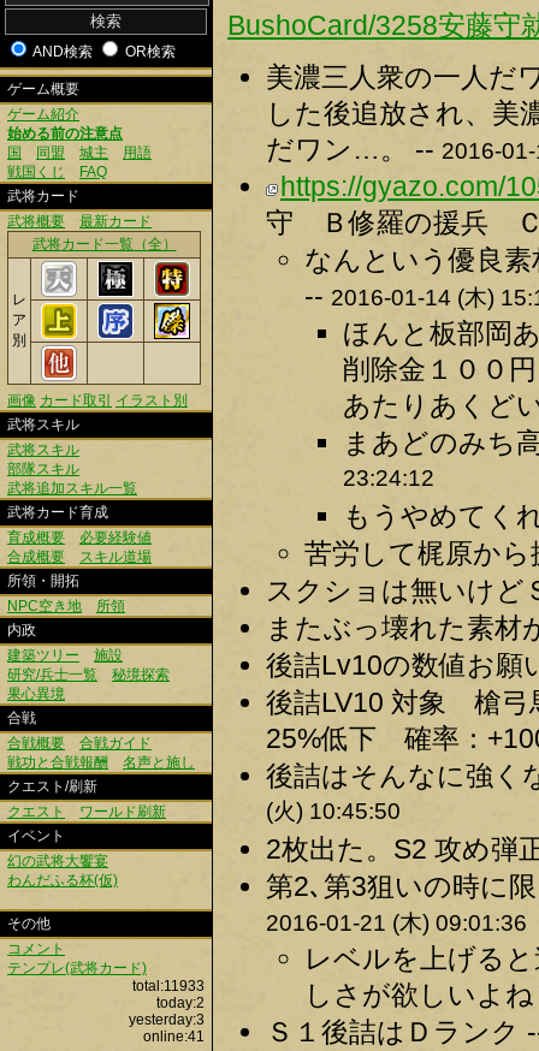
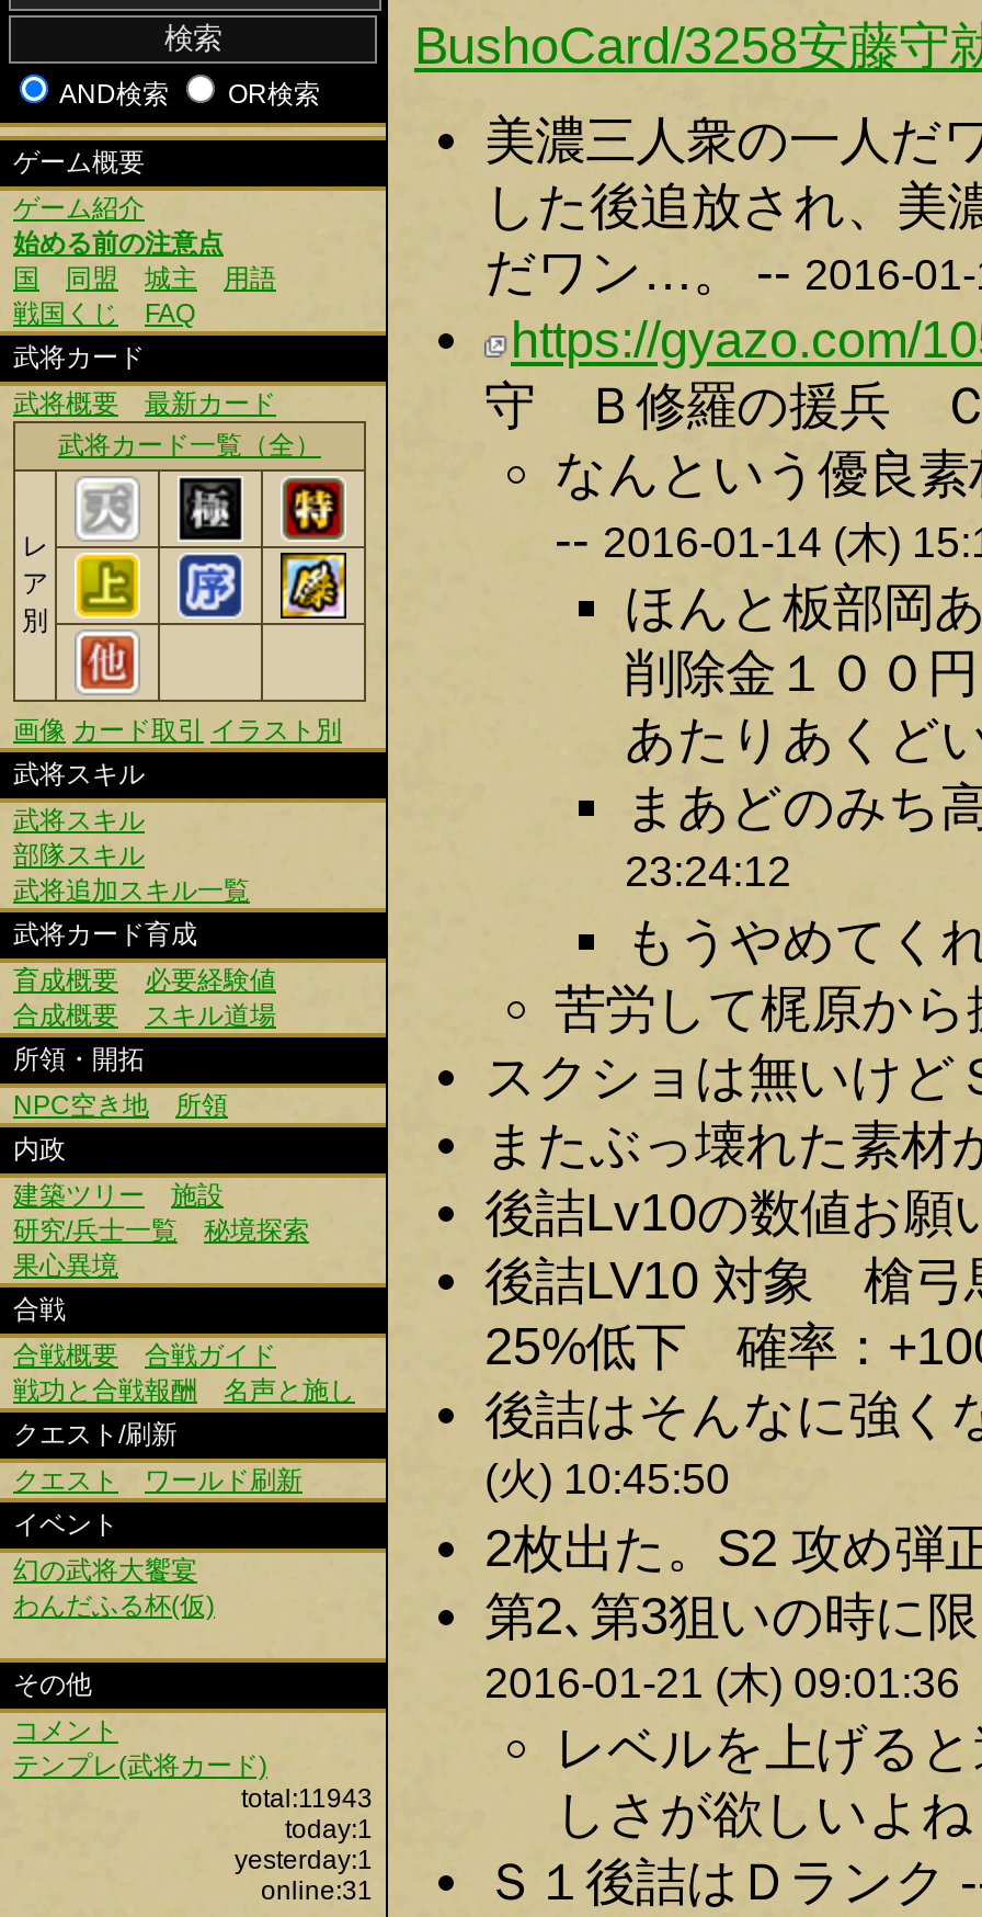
- total:11933
- today:2
- yesterday:3
- online:41
+ total:11943
+ today:1
+ yesterday:1
+ online:31
